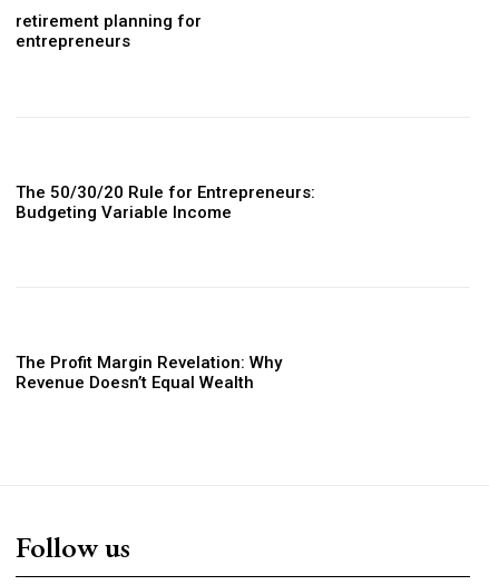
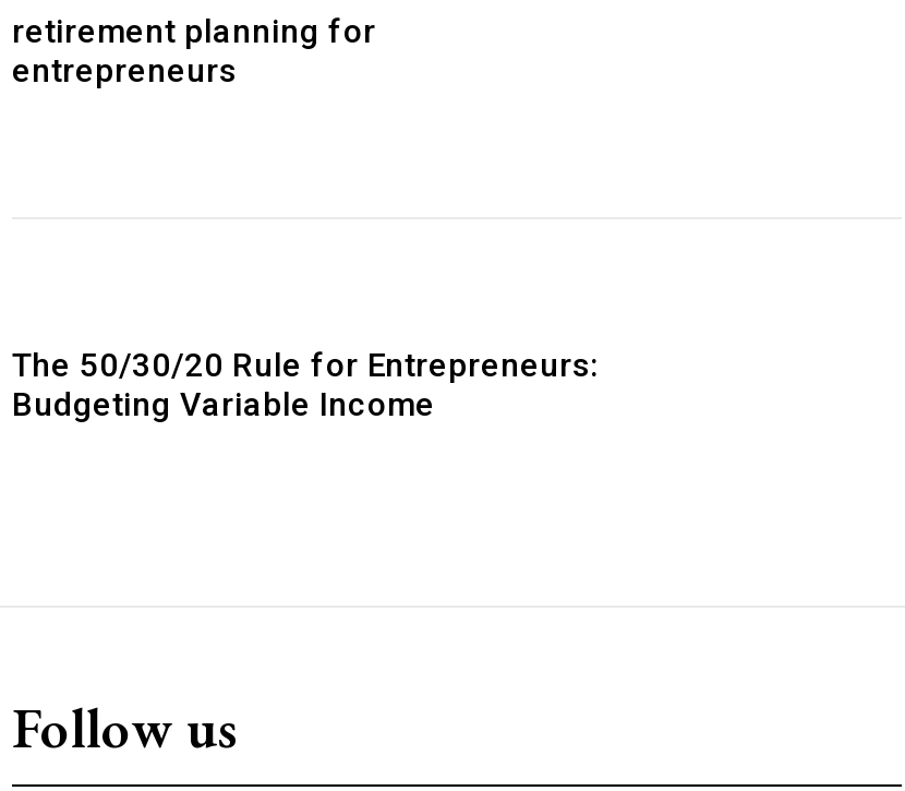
- The Profit Margin Revelation: Why
- Revenue Doesn’t Equal Wealth
